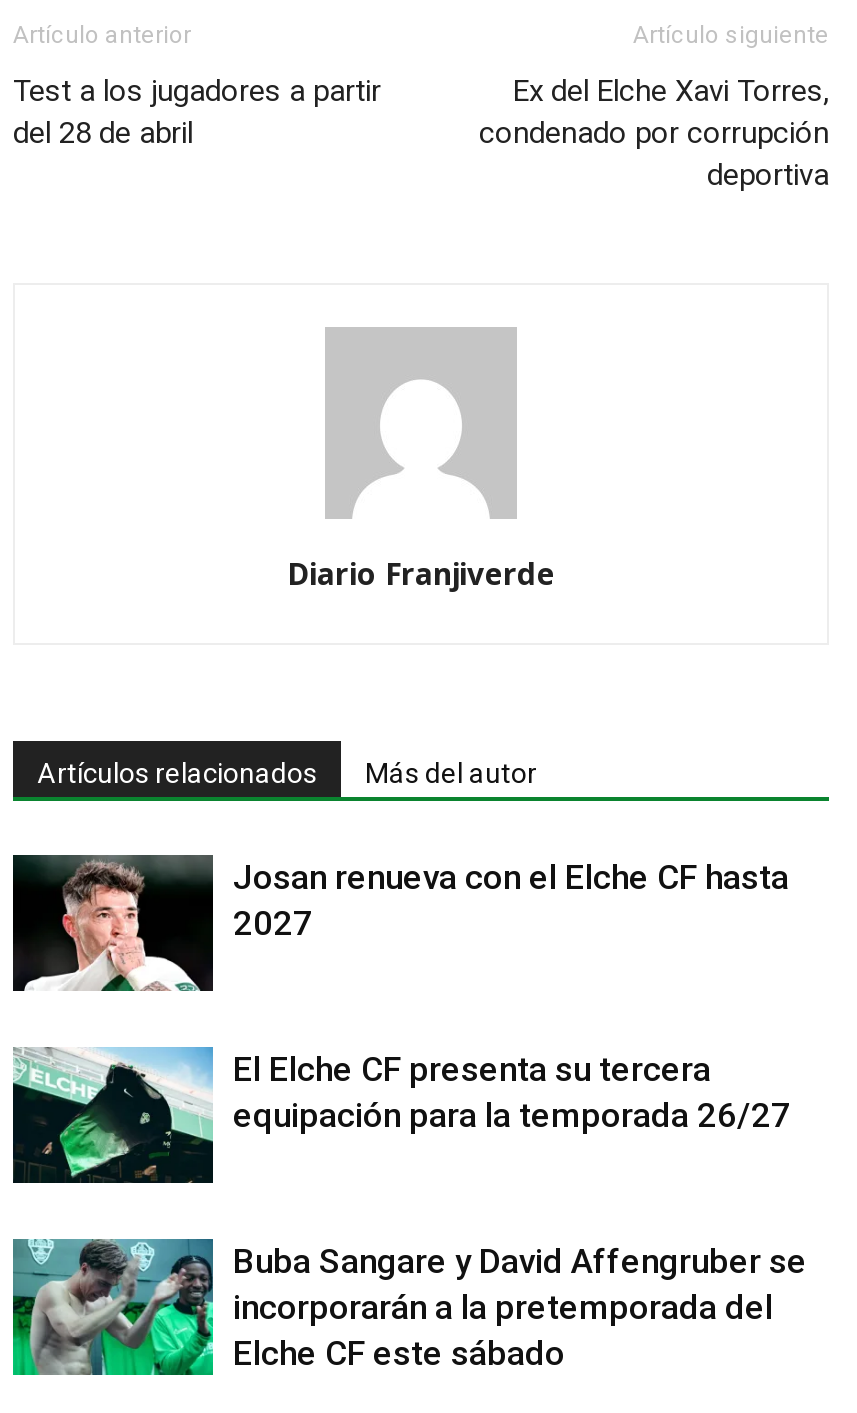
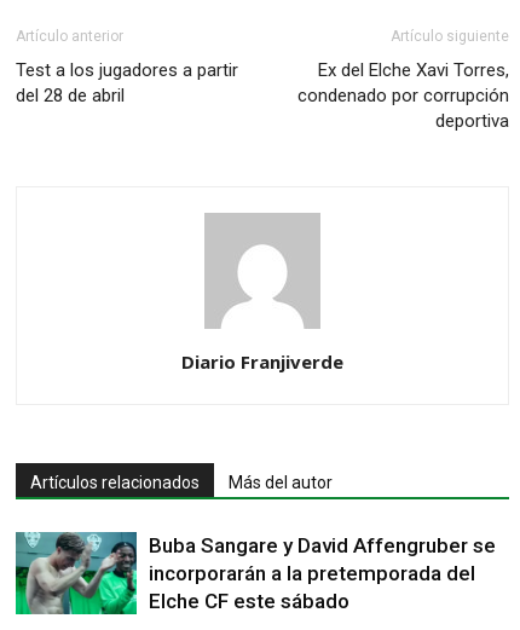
- [image]
- Josan renueva con el Elche CF hasta
- 2027

- [image]
- El Elche CF presenta su tercera
- equipación para la temporada 26/27
